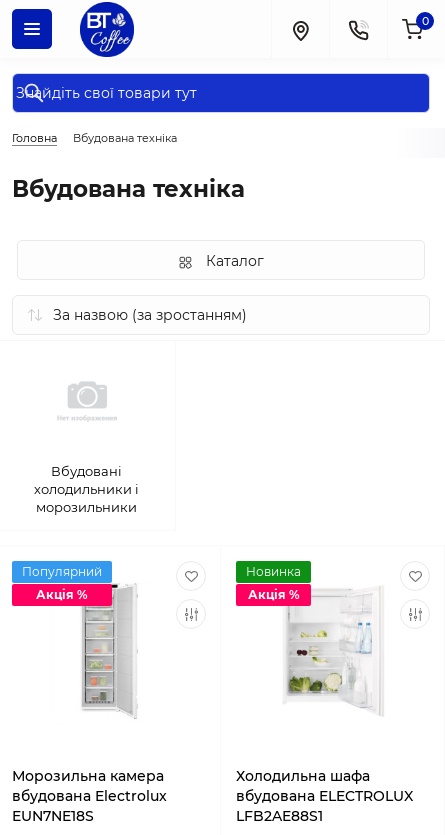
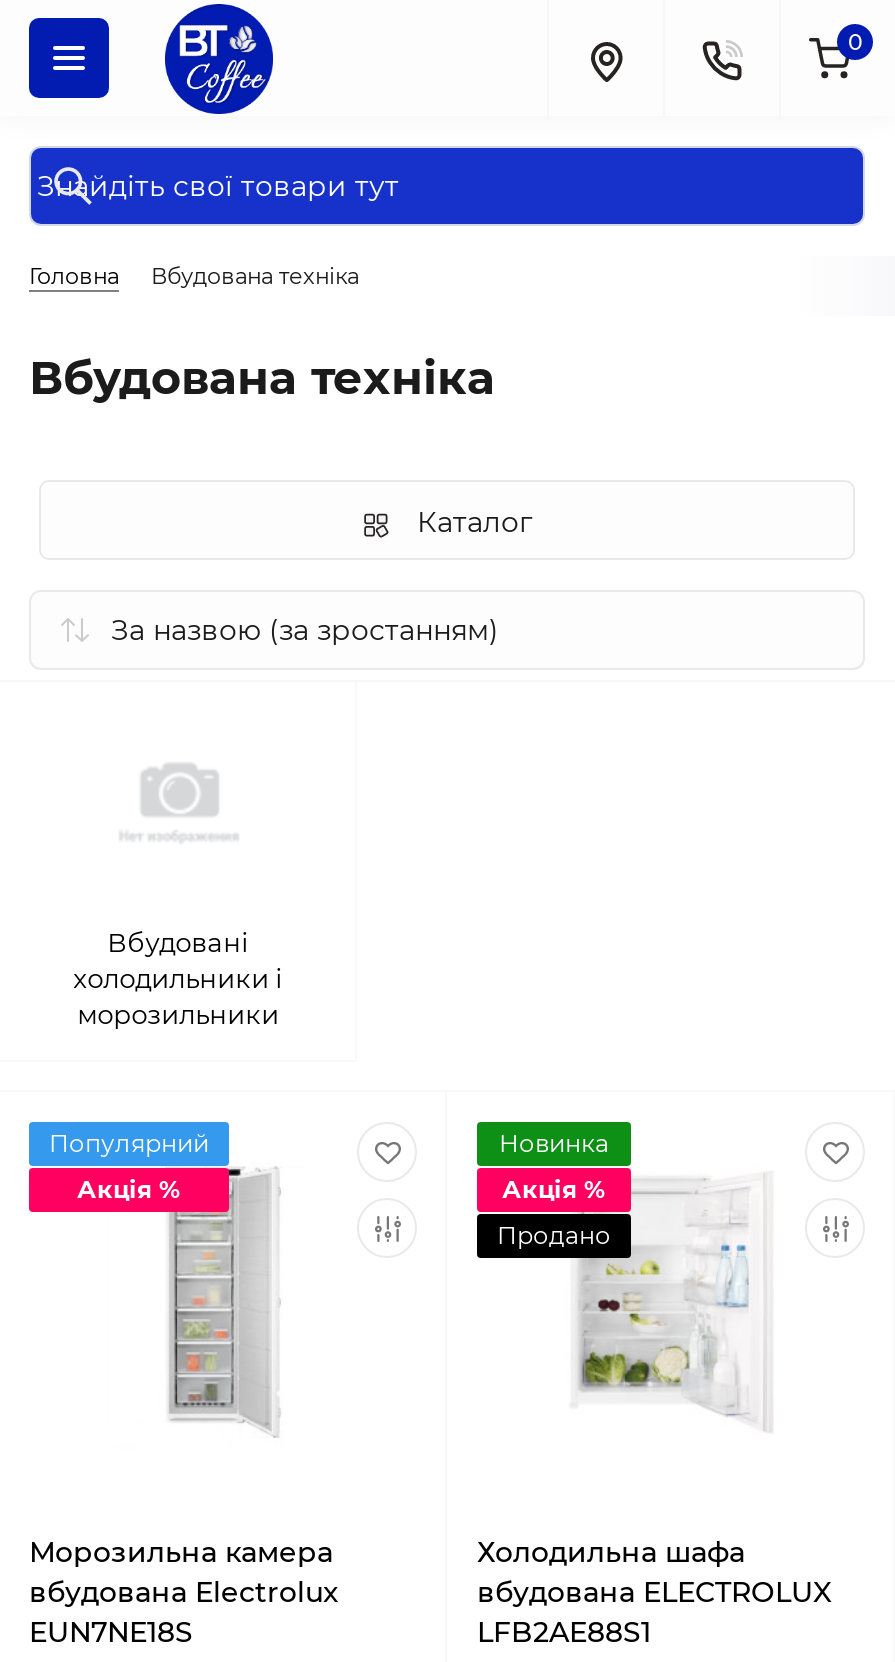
+ Продано
